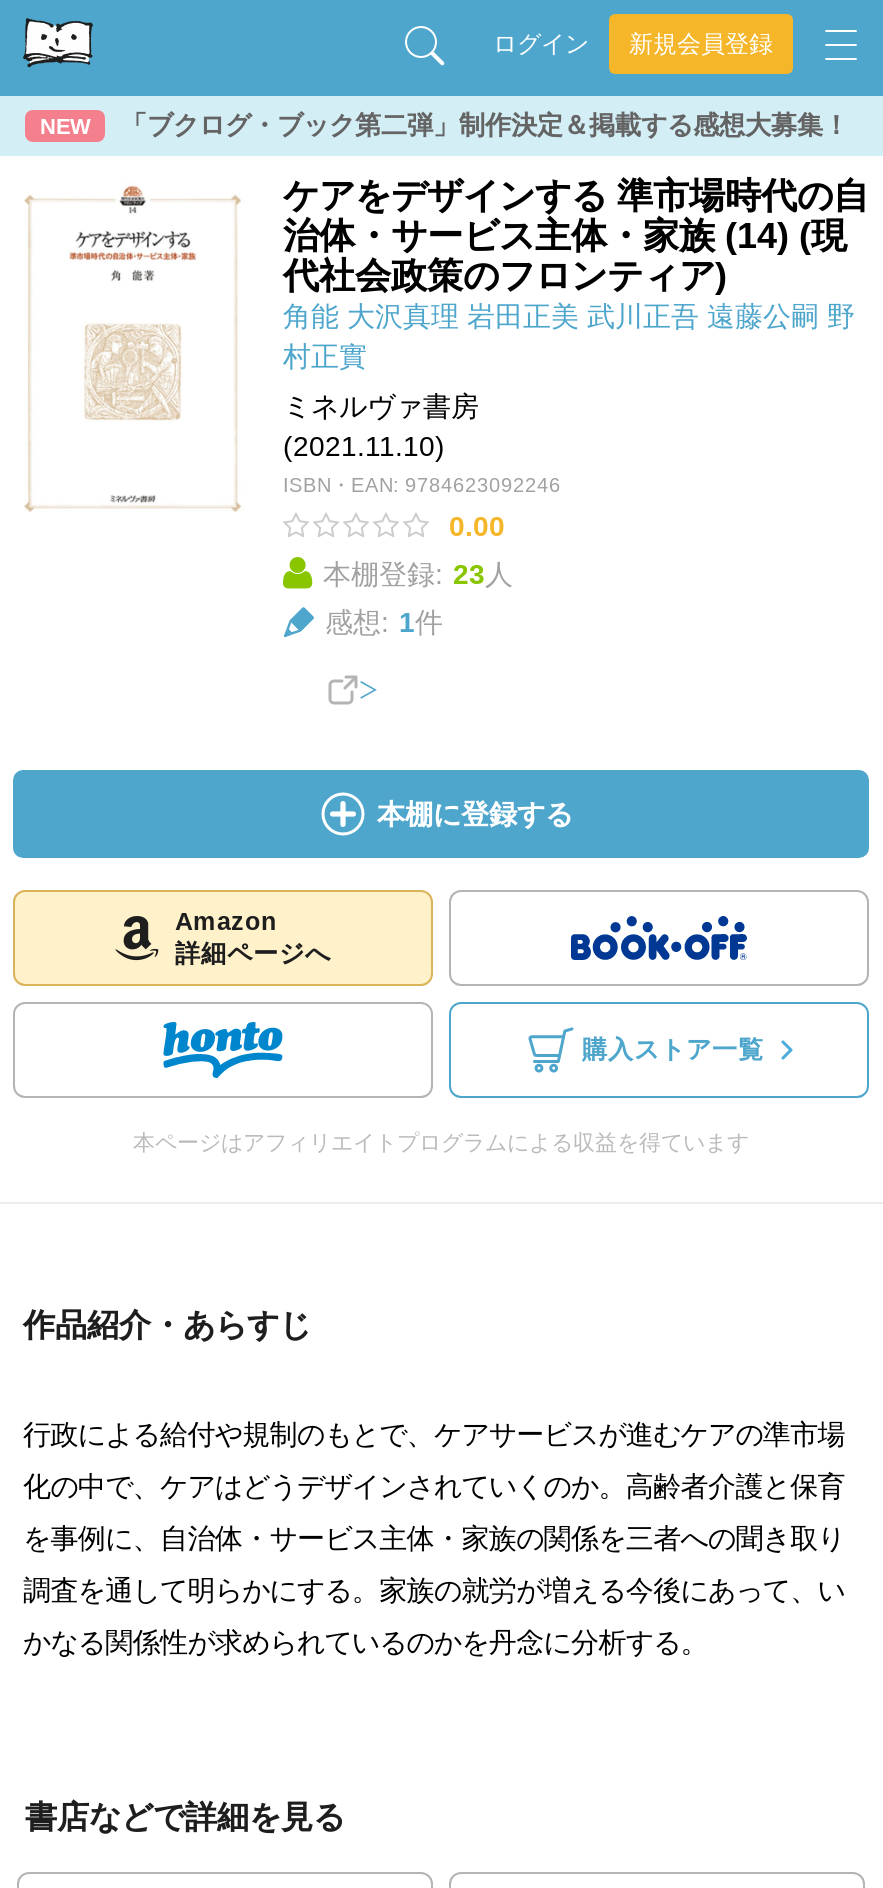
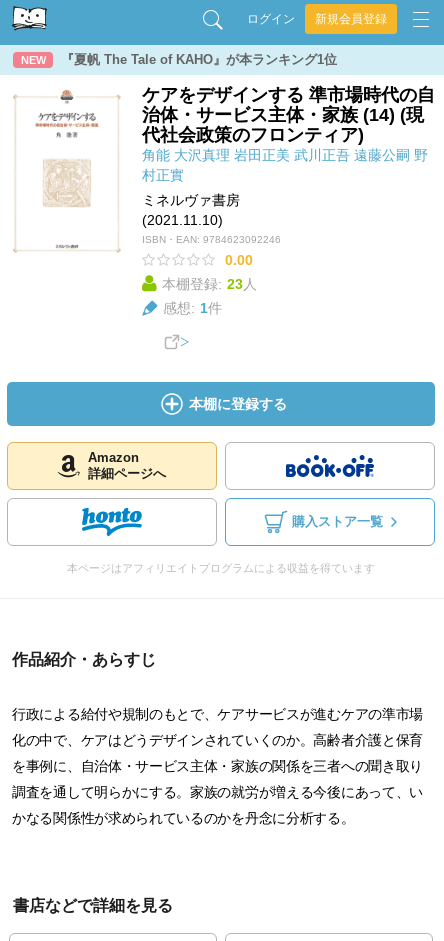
- 「ブクログ・ブック第二弾」制作決定＆掲載する感想大募集！
+ 『夏帆 The Tale of KAHO』が本ランキング1位
